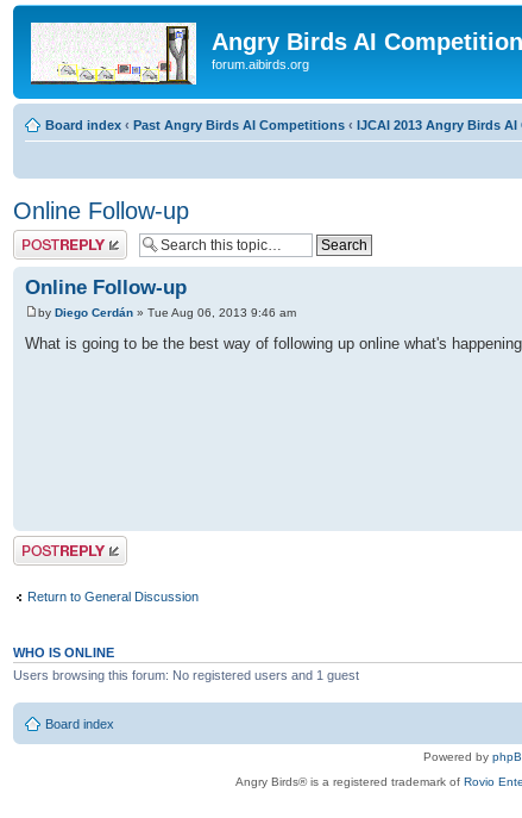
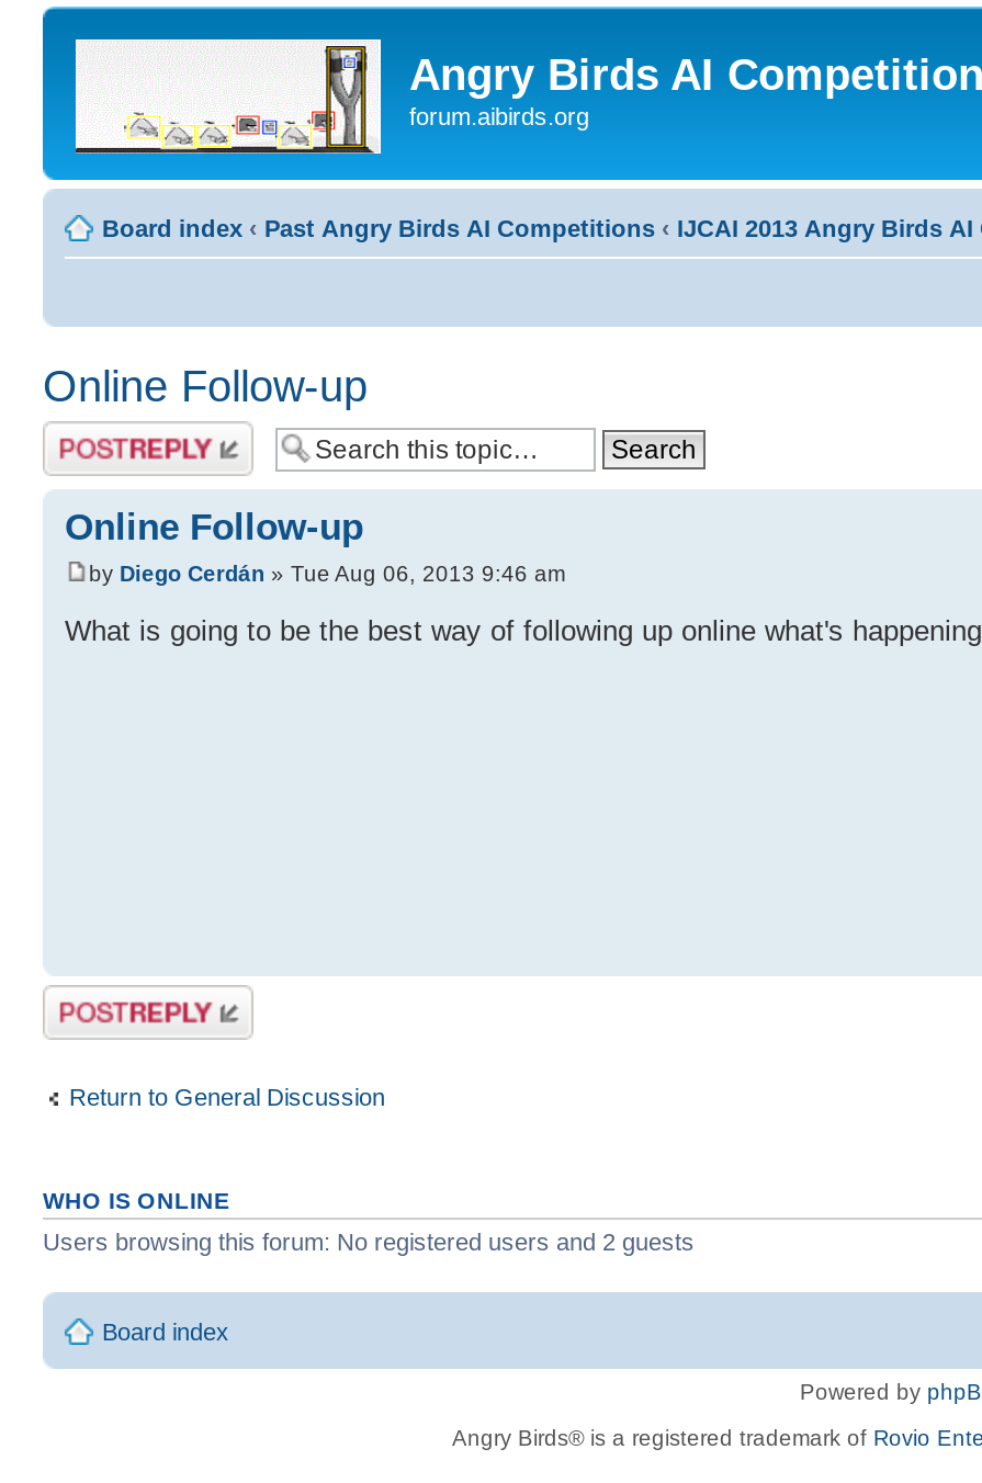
- Users browsing this forum: No registered users and 1 guest
+ Users browsing this forum: No registered users and 2 guests
